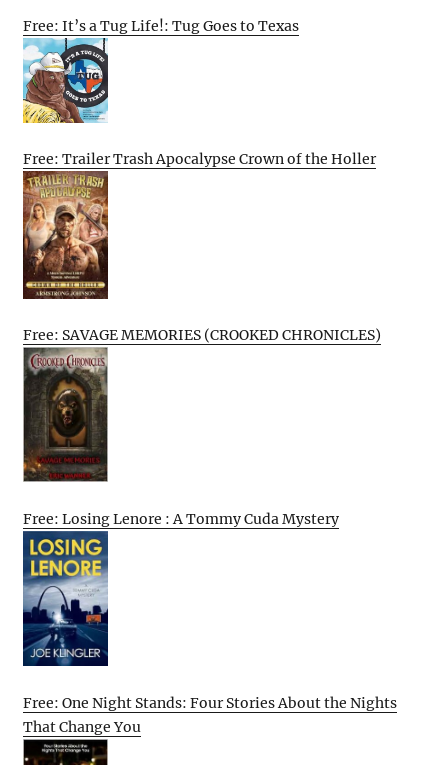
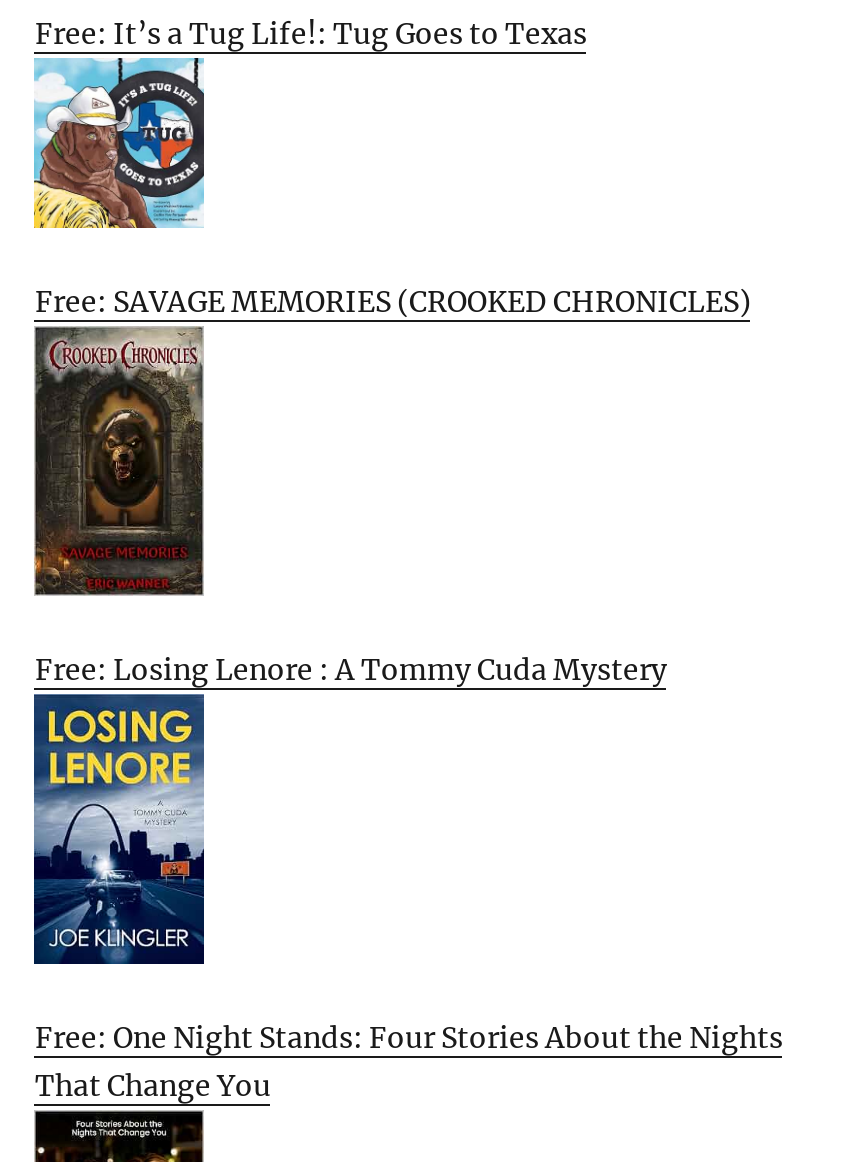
- Free: Trailer Trash Apocalypse Crown of the Holler

- [image]
